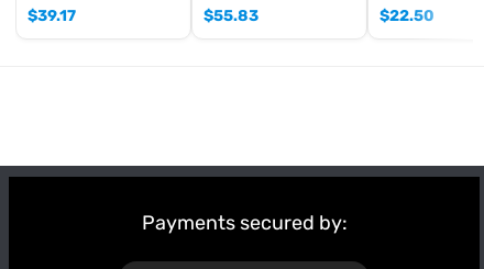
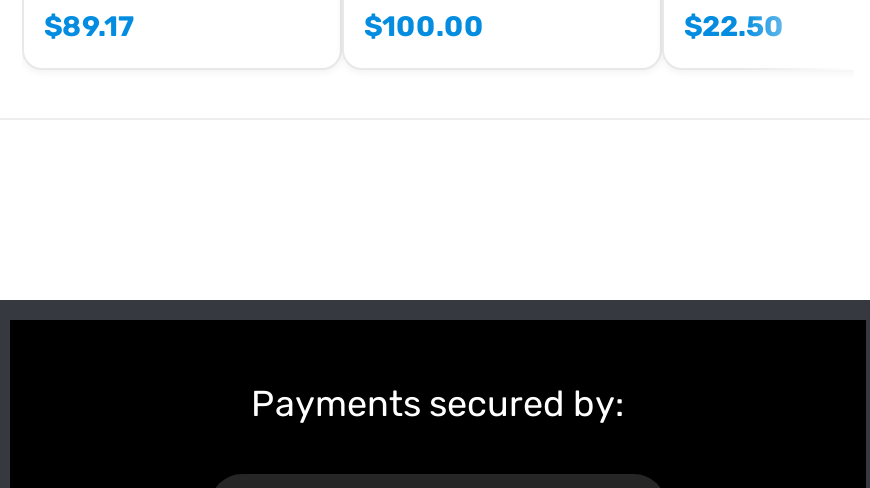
- $39.17
+ $89.17

- $55.83
+ $100.00
